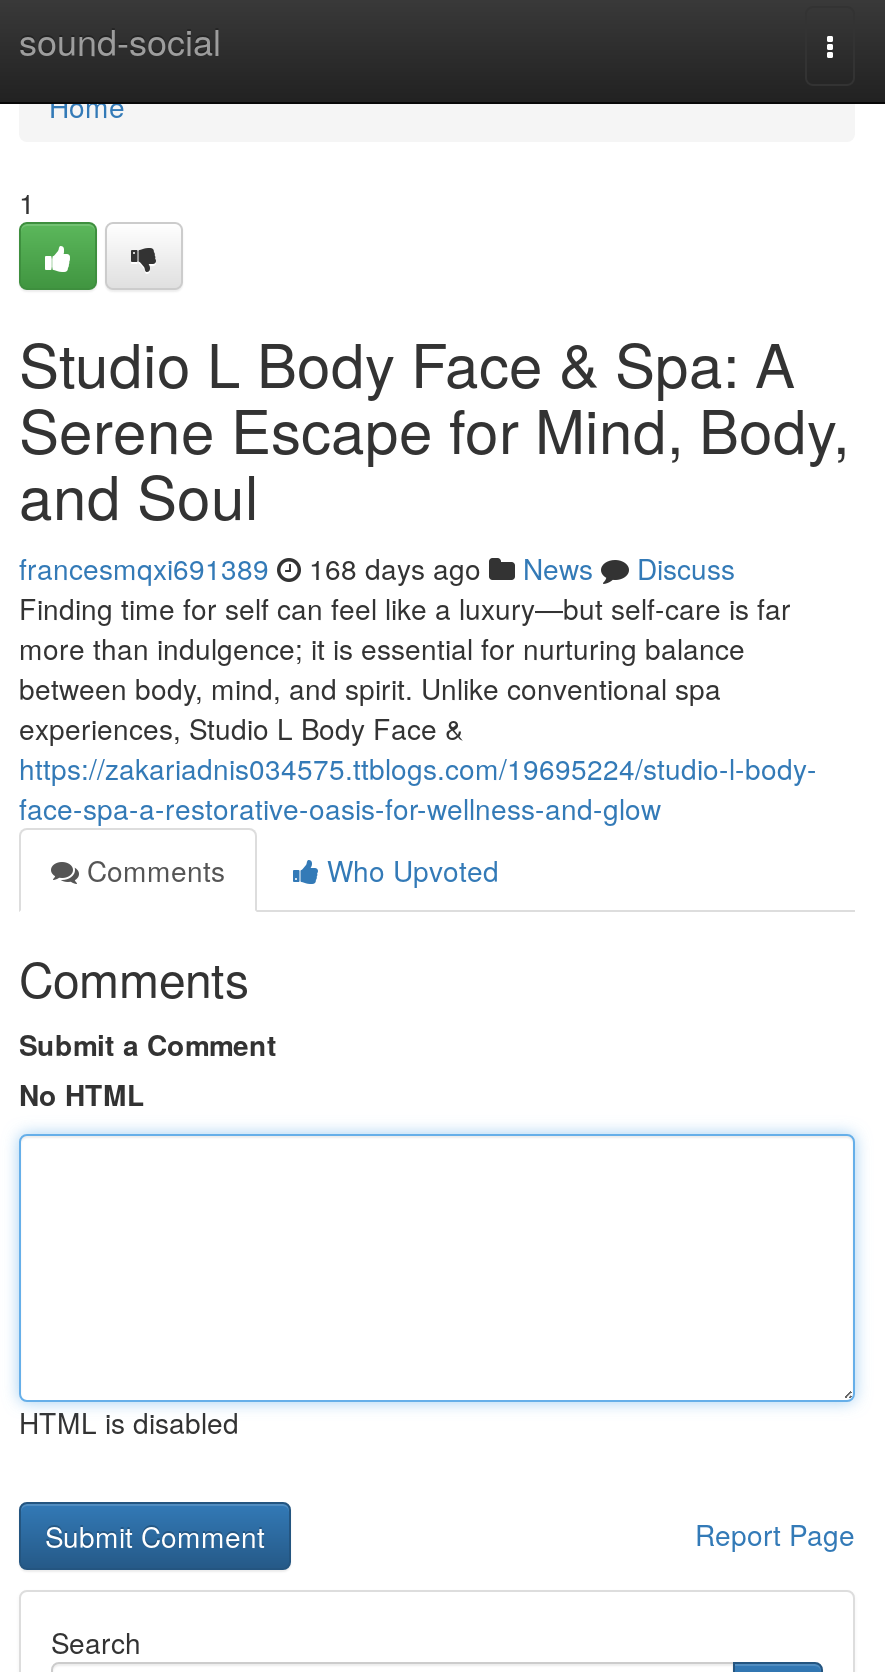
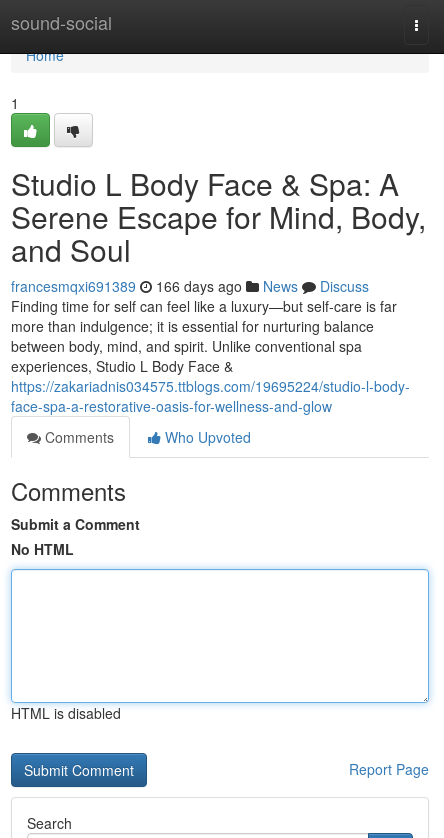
- francesmqxi691389 168 days ago News Discuss
+ francesmqxi691389 166 days ago News Discuss
